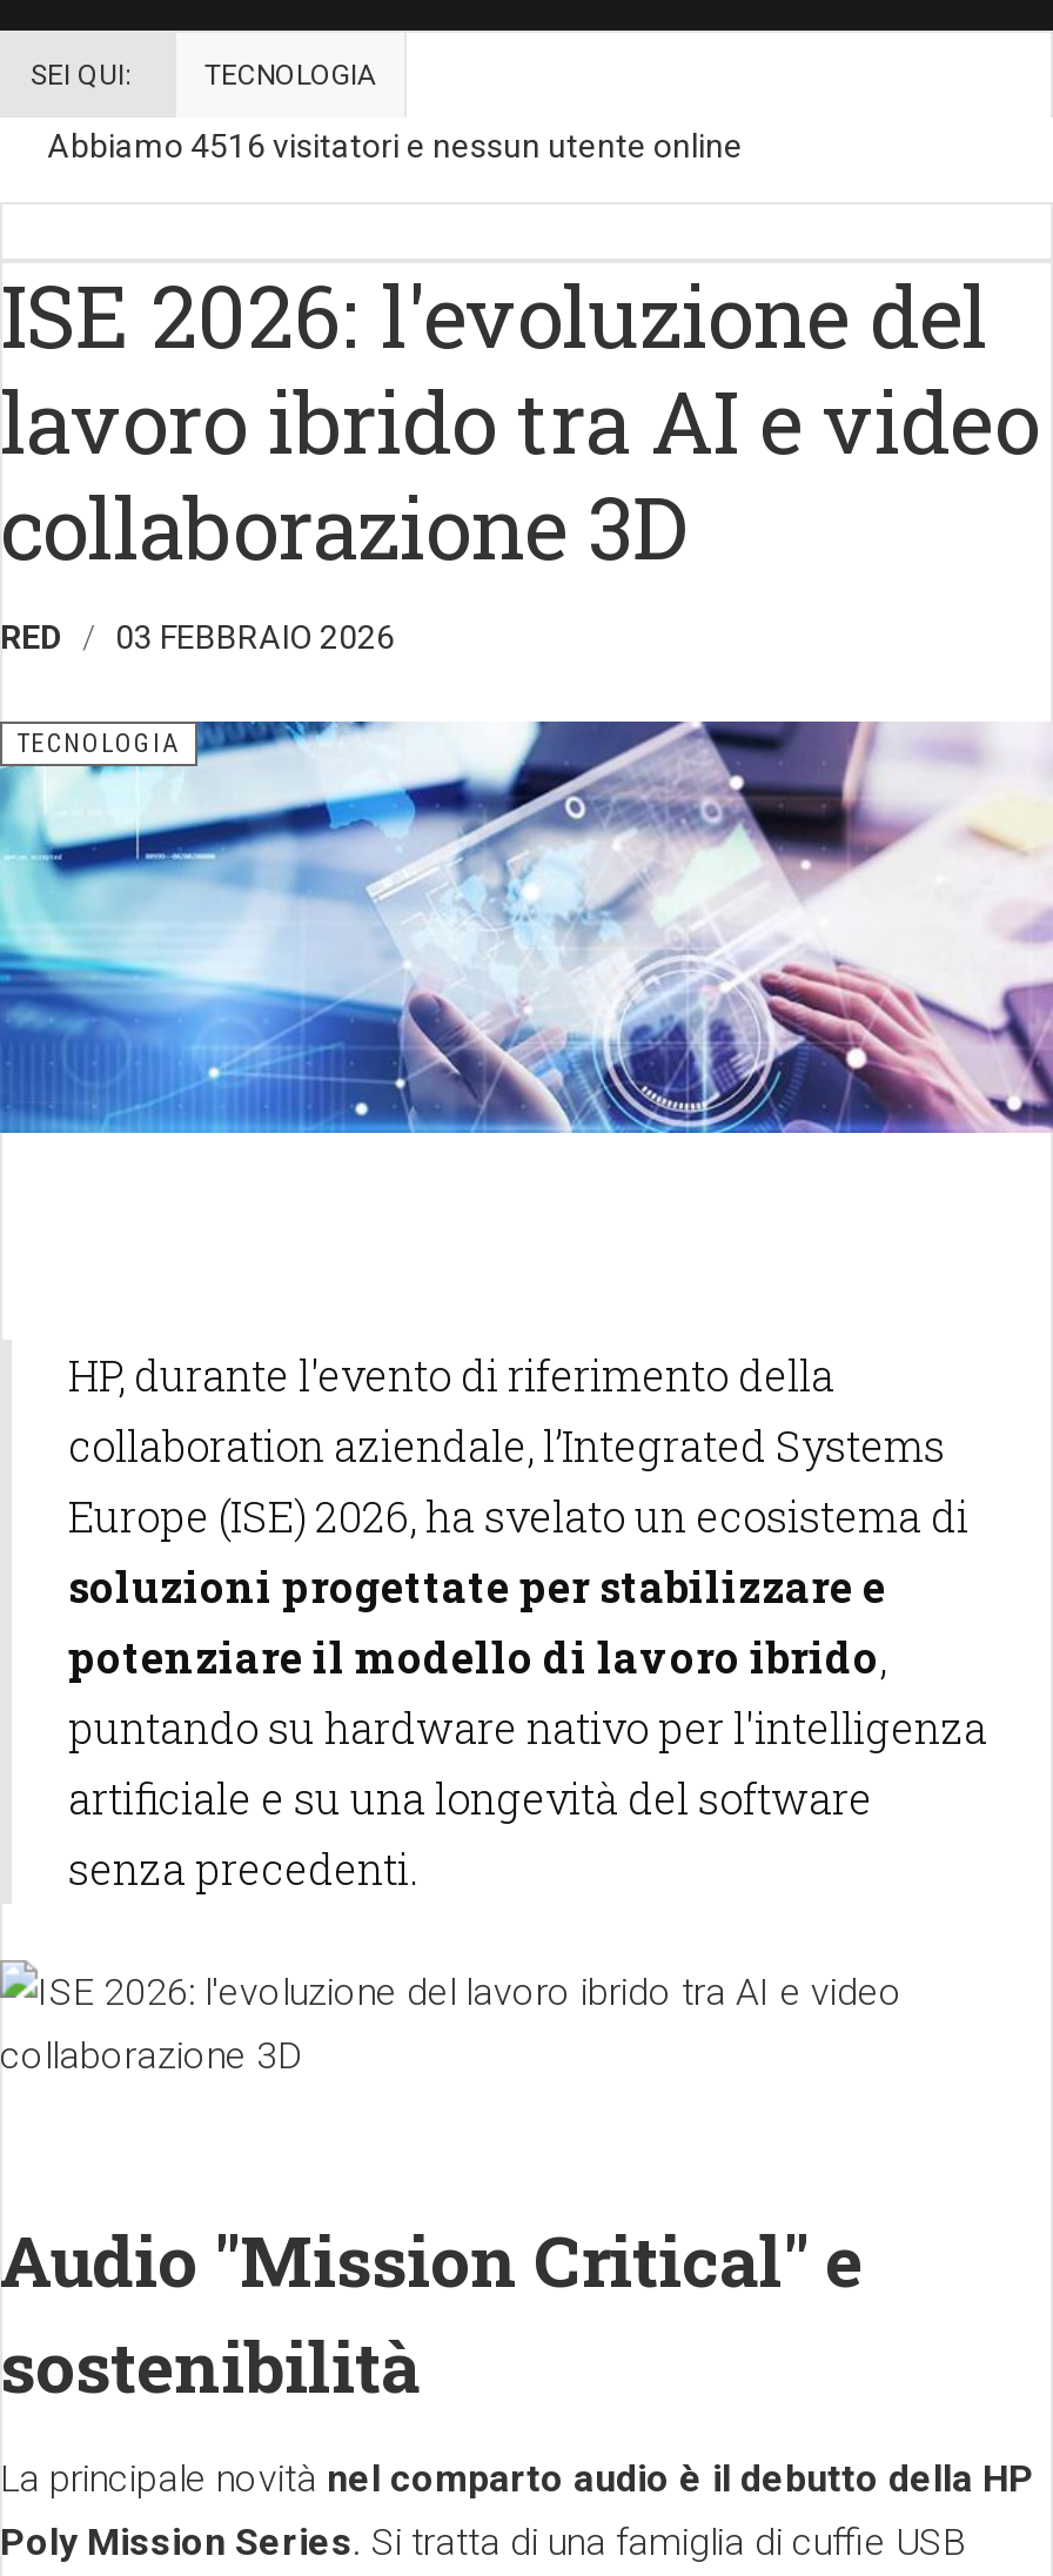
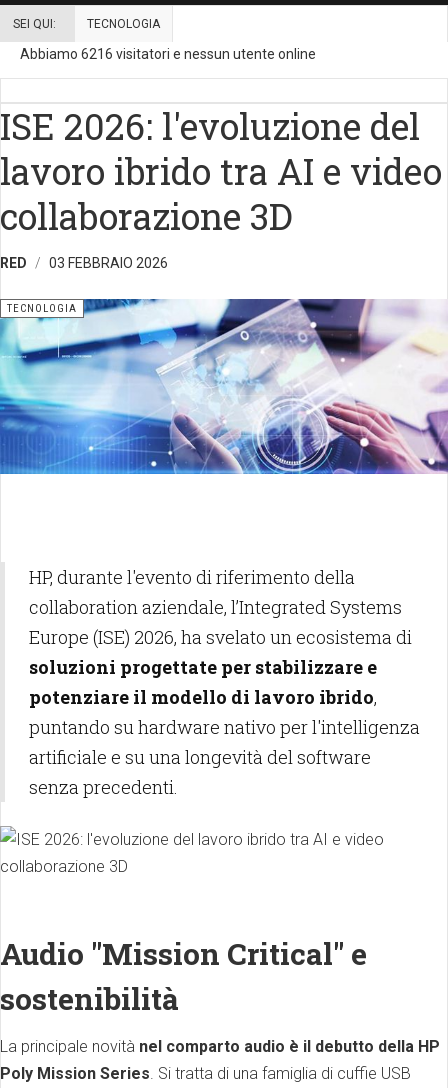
- Abbiamo 4516 visitatori e nessun utente online
+ Abbiamo 6216 visitatori e nessun utente online
